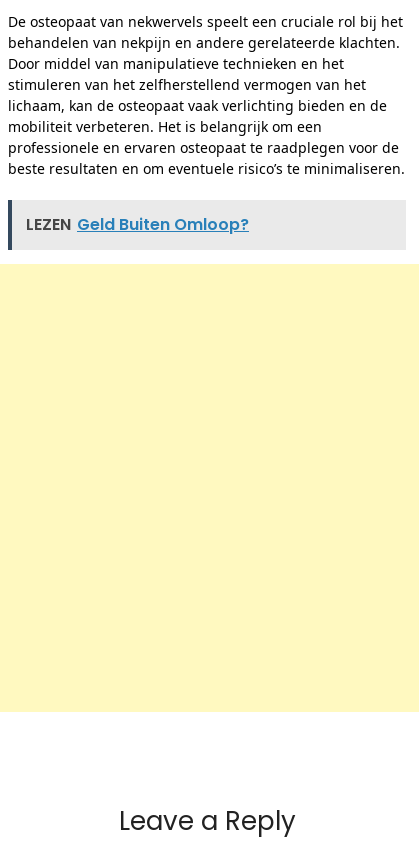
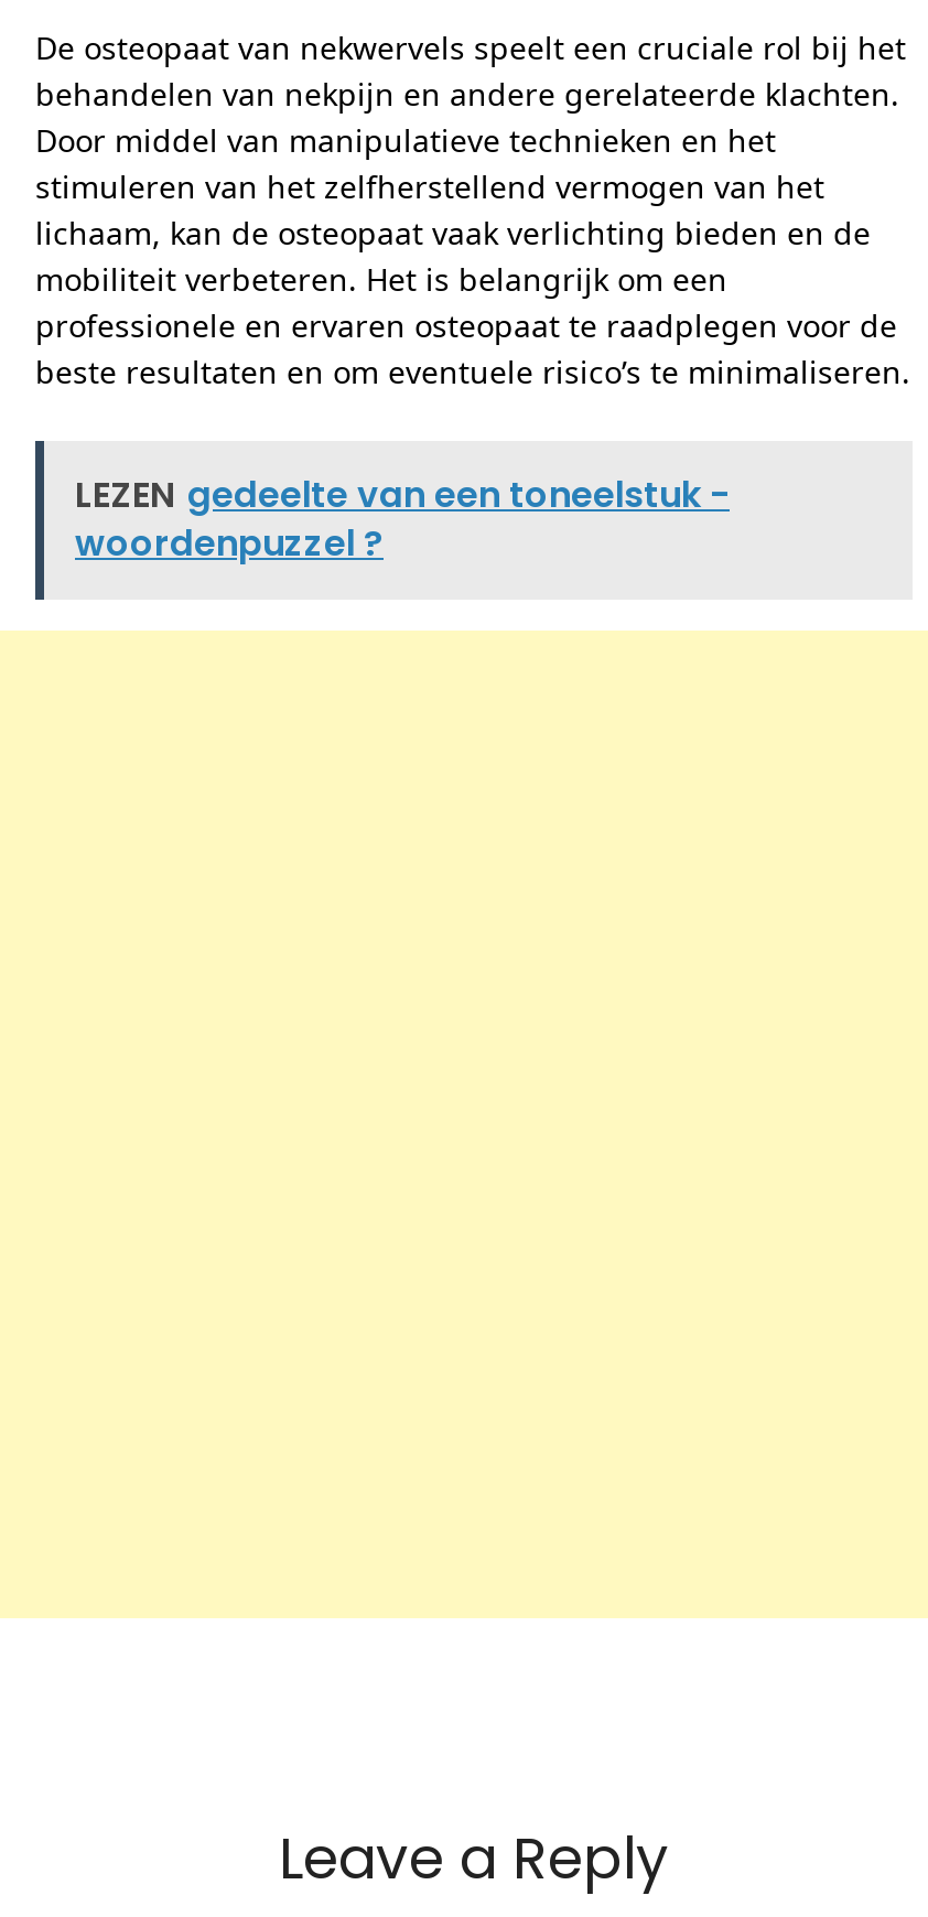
- LEZEN Geld Buiten Omloop?
+ LEZEN gedeelte van een toneelstuk -
+ woordenpuzzel ?
